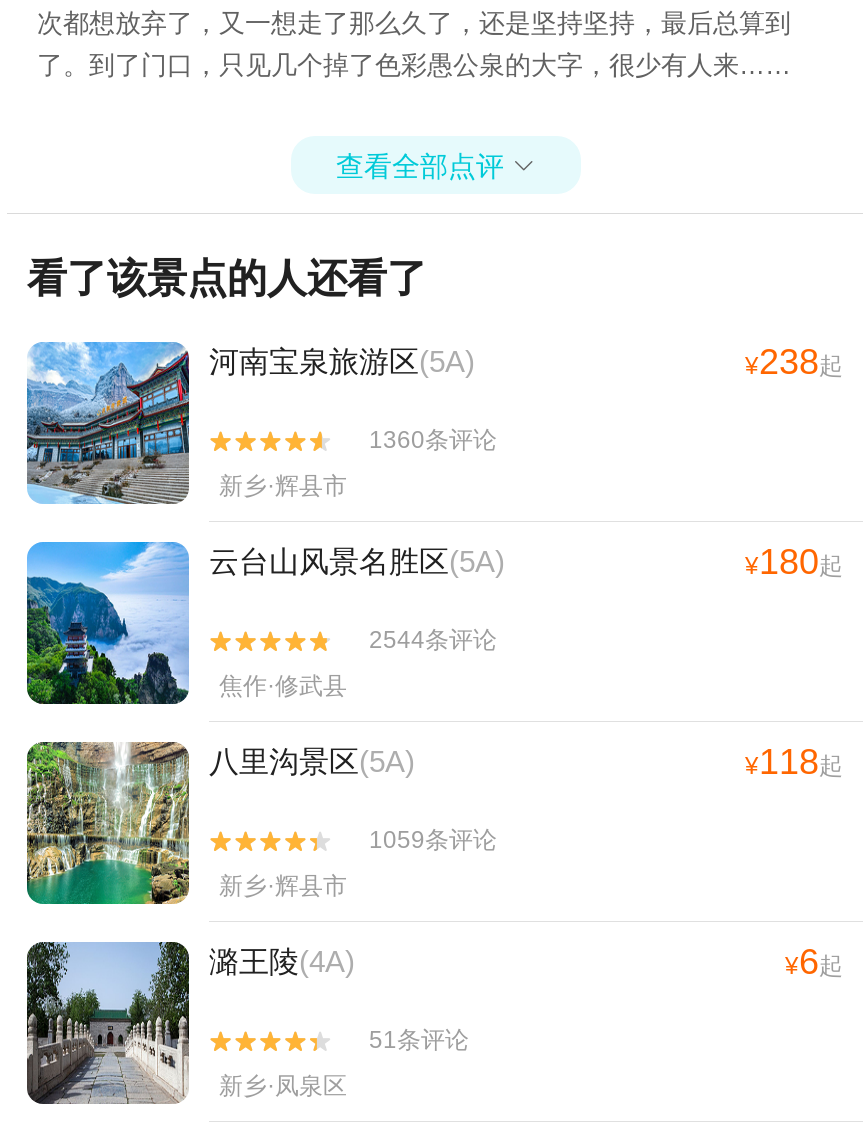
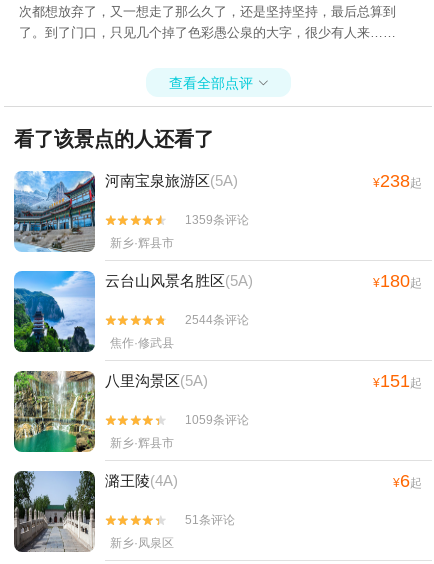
- 1360条评论
+ 1359条评论

- ¥118起
+ ¥151起
